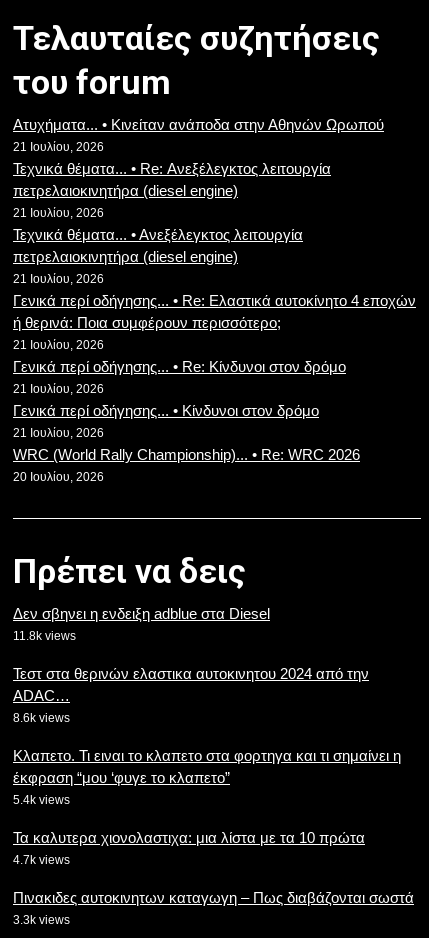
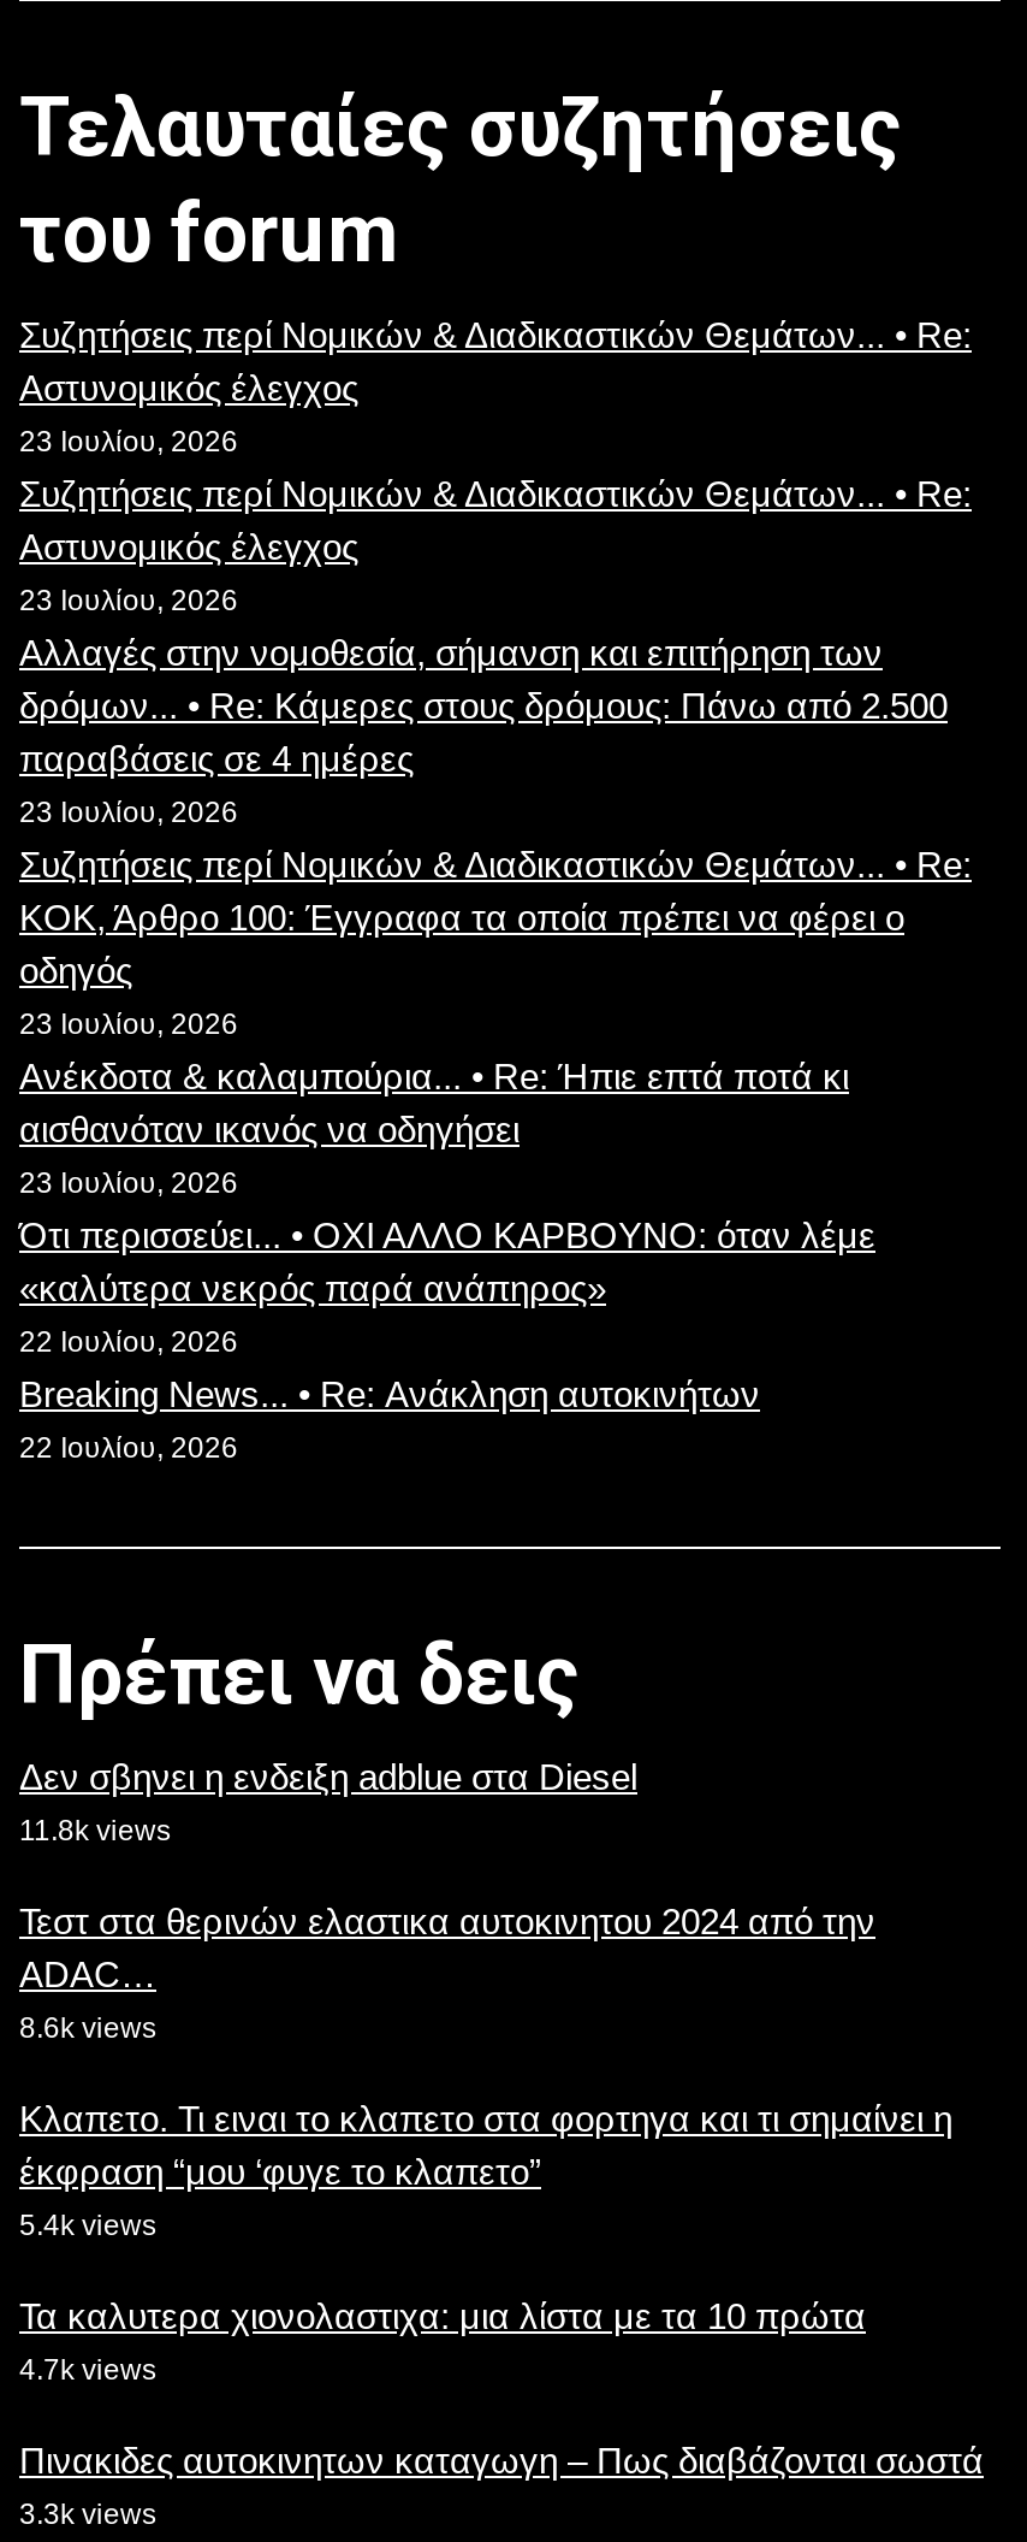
- Ατυχήματα... • Κινείταν ανάποδα στην Αθηνών Ωρωπού
- 21 Ιουλίου, 2026
- Τεχνικά θέματα... • Re: Ανεξέλεγκτος λειτουργία
- πετρελαιοκινητήρα (diesel engine)
- 21 Ιουλίου, 2026
- Τεχνικά θέματα... • Ανεξέλεγκτος λειτουργία
- πετρελαιοκινητήρα (diesel engine)
- 21 Ιουλίου, 2026
- Γενικά περί οδήγησης... • Re: Ελαστικά αυτοκίνητο 4 εποχών
- ή θερινά: Ποια συμφέρουν περισσότερο;
- 21 Ιουλίου, 2026
- Γενικά περί οδήγησης... • Re: Κίνδυνοι στον δρόμο
- 21 Ιουλίου, 2026
- Γενικά περί οδήγησης... • Κίνδυνοι στον δρόμο
- 21 Ιουλίου, 2026
- WRC (World Rally Championship)... • Re: WRC 2026
- 20 Ιουλίου, 2026
+ Συζητήσεις περί Νομικών & Διαδικαστικών Θεμάτων... • Re:
+ Αστυνομικός έλεγχος
+ 23 Ιουλίου, 2026
+ Συζητήσεις περί Νομικών & Διαδικαστικών Θεμάτων... • Re:
+ Αστυνομικός έλεγχος
+ 23 Ιουλίου, 2026
+ Αλλαγές στην νομοθεσία, σήμανση και επιτήρηση των
+ δρόμων... • Re: Κάμερες στους δρόμους: Πάνω από 2.500
+ παραβάσεις σε 4 ημέρες
+ 23 Ιουλίου, 2026
+ Συζητήσεις περί Νομικών & Διαδικαστικών Θεμάτων... • Re:
+ ΚΟΚ, Άρθρο 100: Έγγραφα τα οποία πρέπει να φέρει ο
+ οδηγός
+ 23 Ιουλίου, 2026
+ Ανέκδοτα & καλαμπούρια... • Re: Ήπιε επτά ποτά κι
+ αισθανόταν ικανός να οδηγήσει
+ 23 Ιουλίου, 2026
+ Ότι περισσεύει... • ΟΧΙ ΑΛΛΟ ΚΑΡΒΟΥΝΟ: όταν λέμε
+ «καλύτερα νεκρός παρά ανάπηρος»
+ 22 Ιουλίου, 2026
+ Breaking News... • Re: Ανάκληση αυτοκινήτων
+ 22 Ιουλίου, 2026
